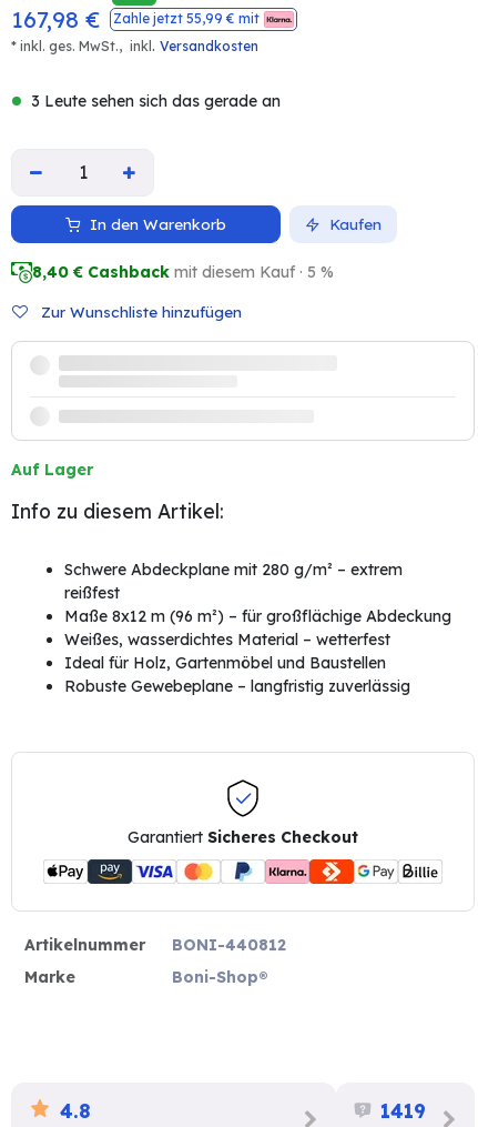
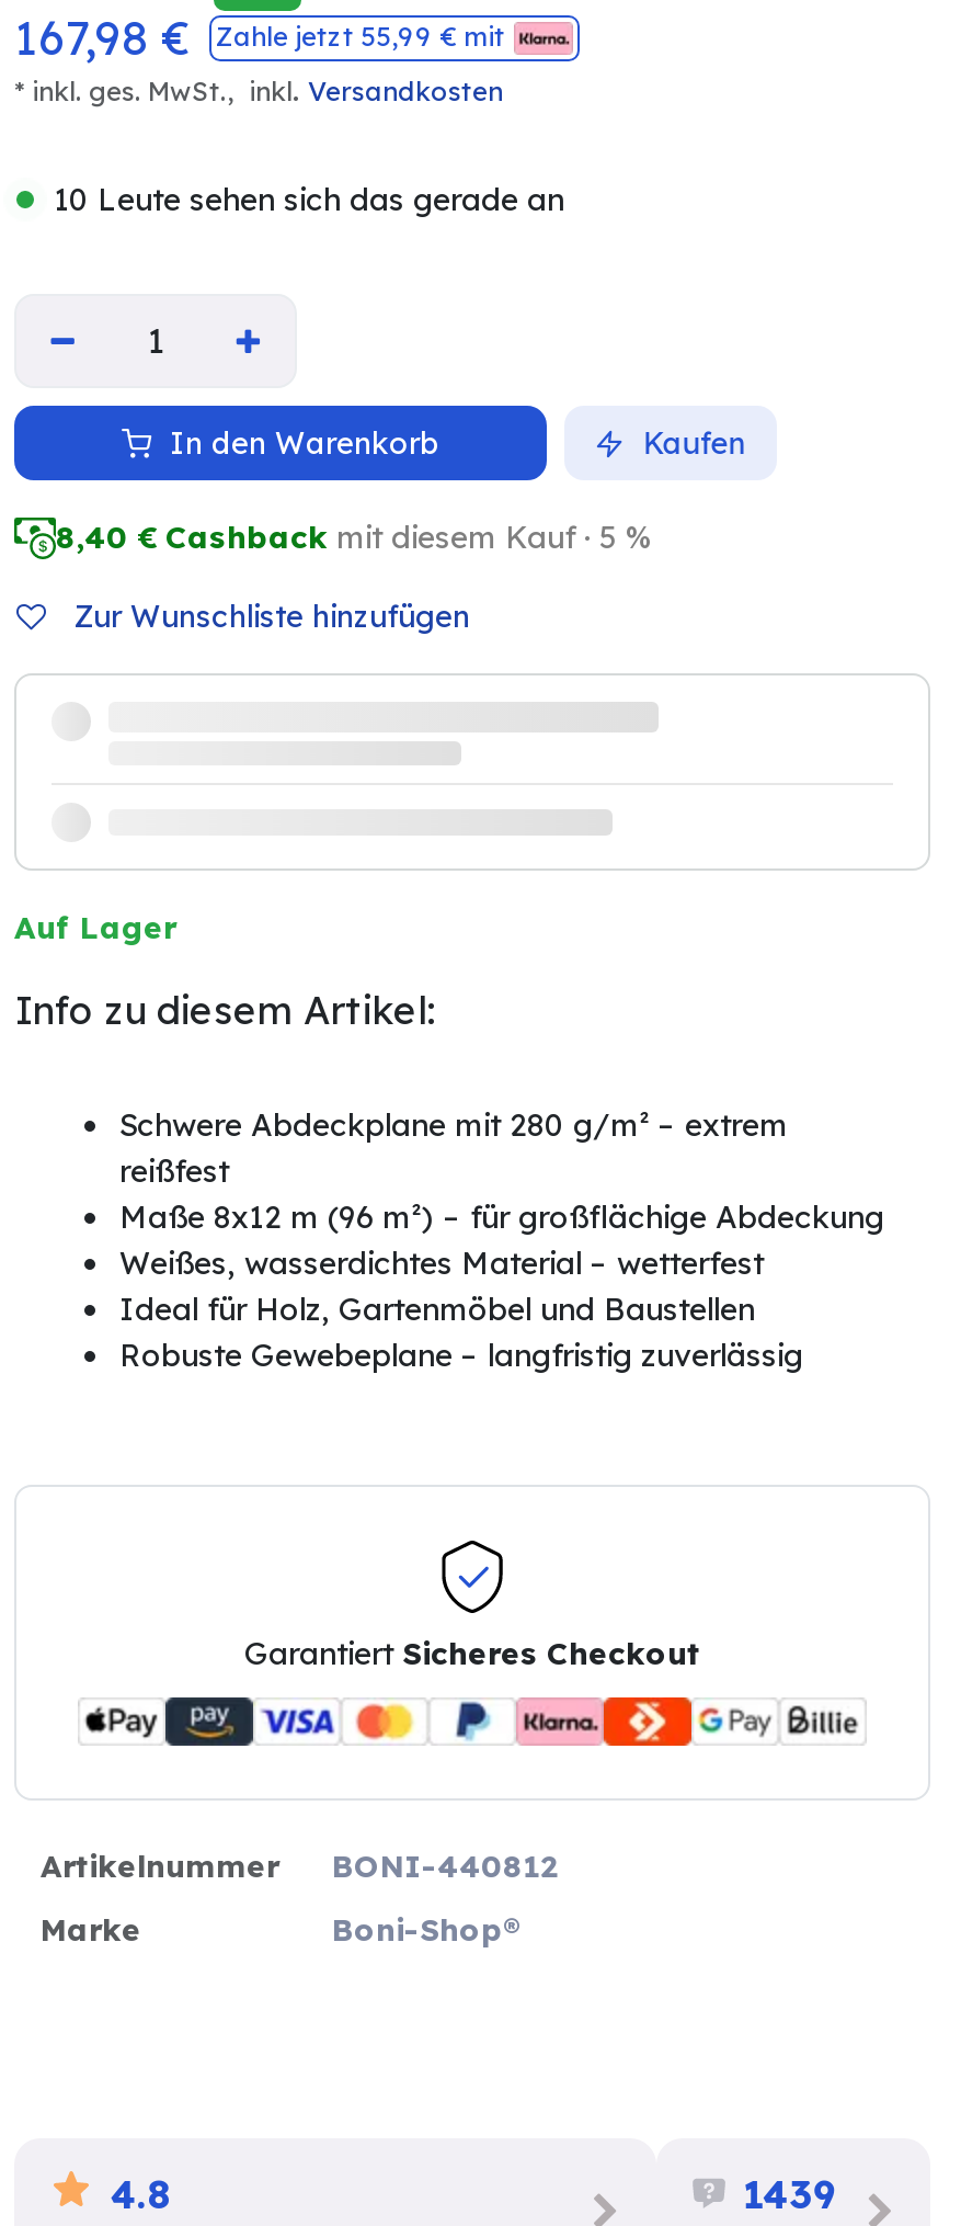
- 3 Leute sehen sich das gerade an
+ 10 Leute sehen sich das gerade an

- 1419
+ 1439
